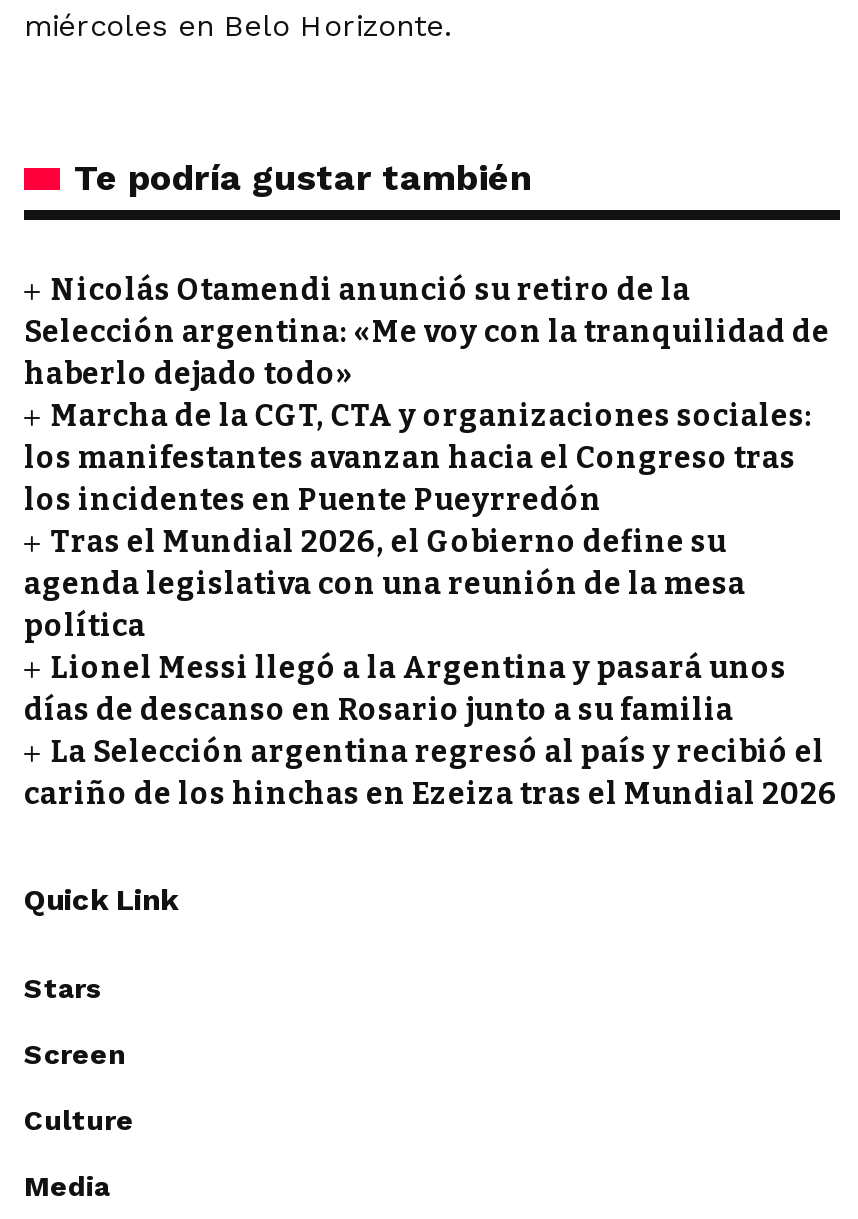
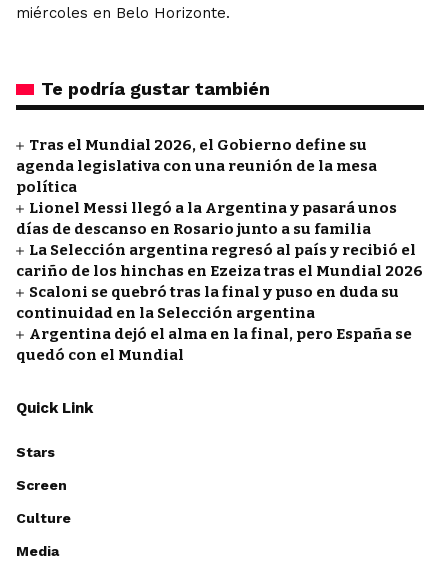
- Nicolás Otamendi anunció su retiro de la
- Selección argentina: «Me voy con la tranquilidad de
- haberlo dejado todo»
- Marcha de la CGT, CTA y organizaciones sociales:
- los manifestantes avanzan hacia el Congreso tras
- los incidentes en Puente Pueyrredón

moved up: Tras el Mundial 2026, el Gobierno define su | agenda legislativa con una reunión de la mesa | política | Lionel Messi llegó a la Argentina y pasará unos | días de descanso en Rosario junto a su familia | La Selección argentina regresó al país y recibió el | cariño de los hinchas en Ezeiza tras el Mundial 2026

+ Scaloni se quebró tras la final y puso en duda su
+ continuidad en la Selección argentina
+ Argentina dejó el alma en la final, pero España se
+ quedó con el Mundial
